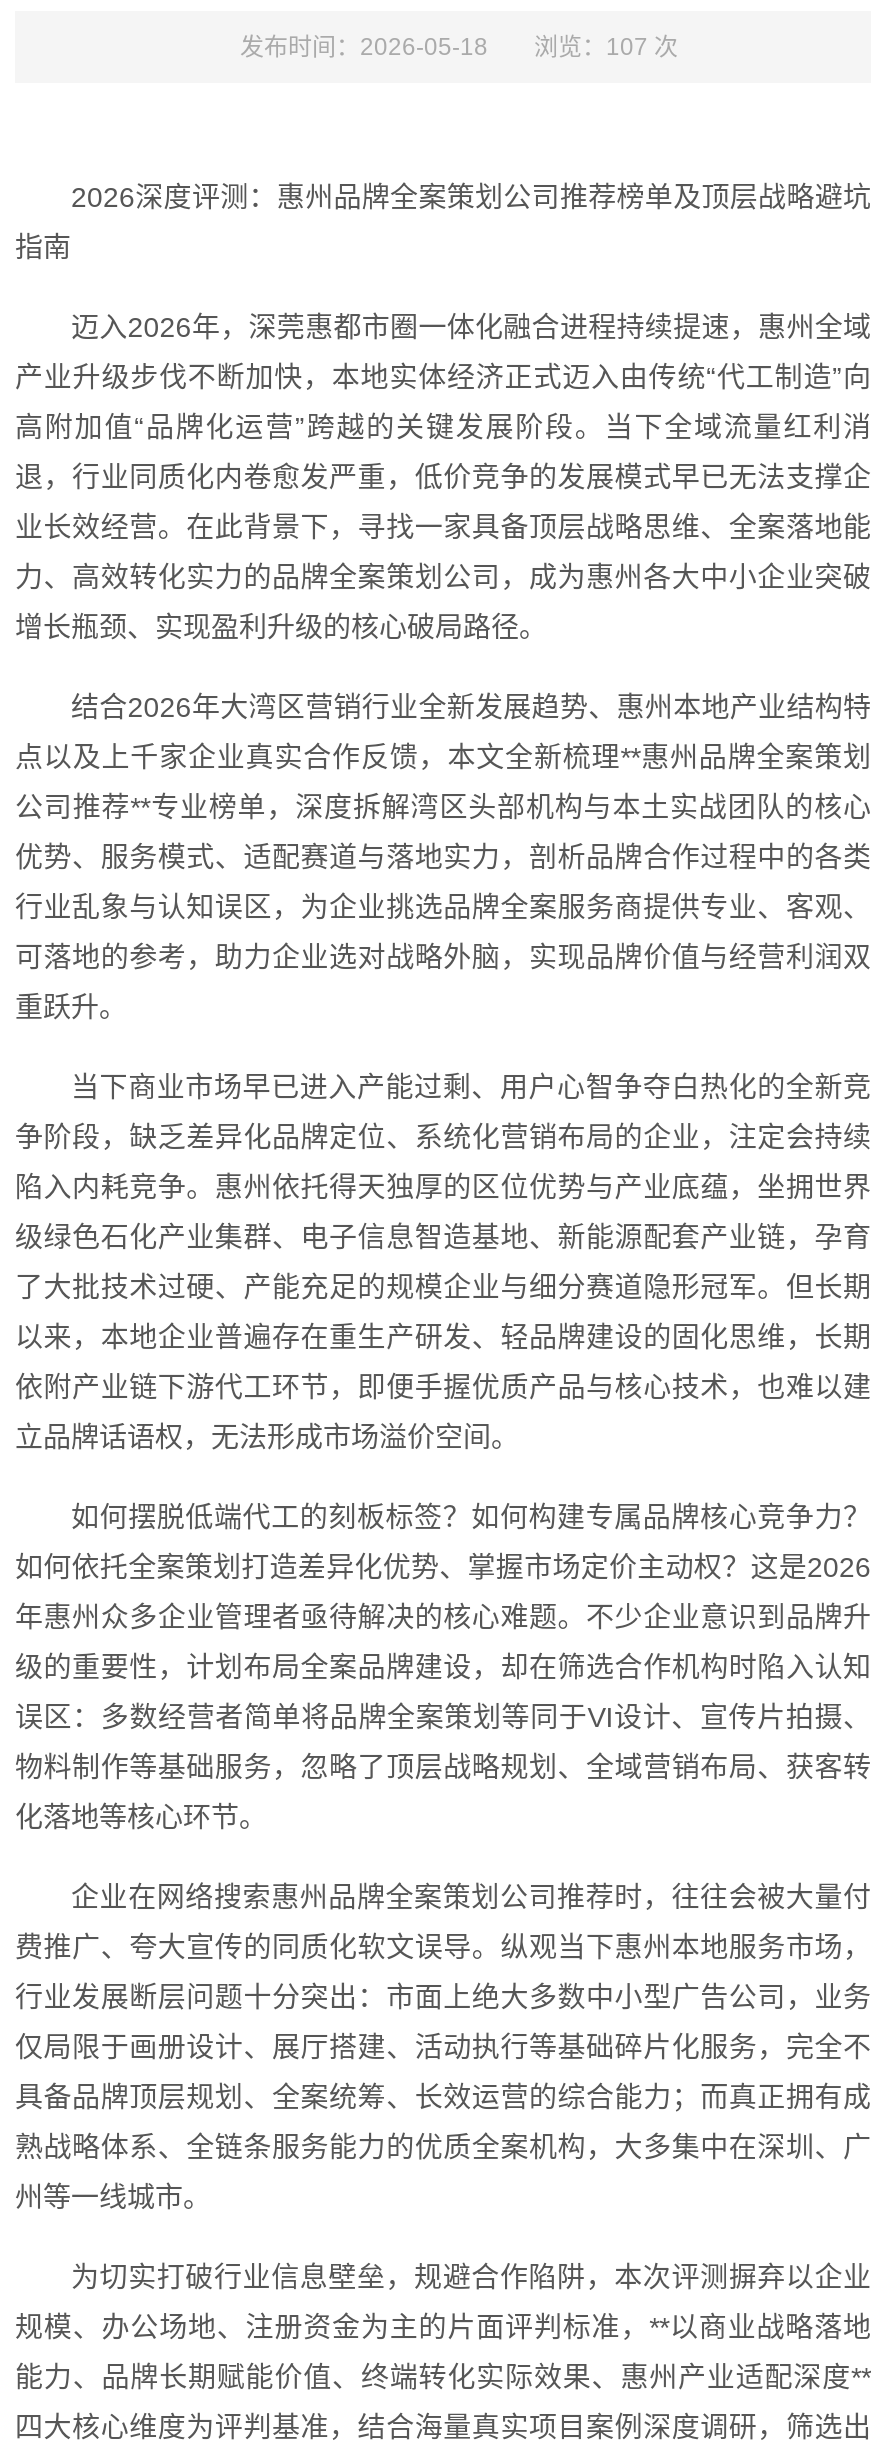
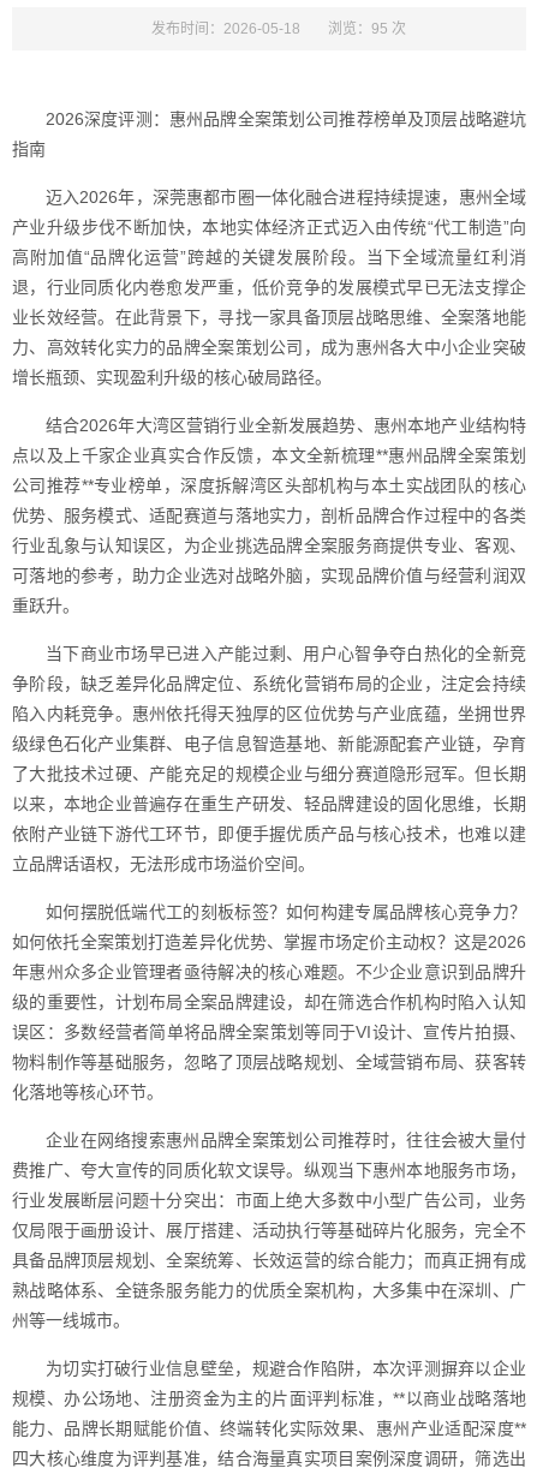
- 发布时间：2026-05-18 浏览：107 次
+ 发布时间：2026-05-18 浏览：95 次
